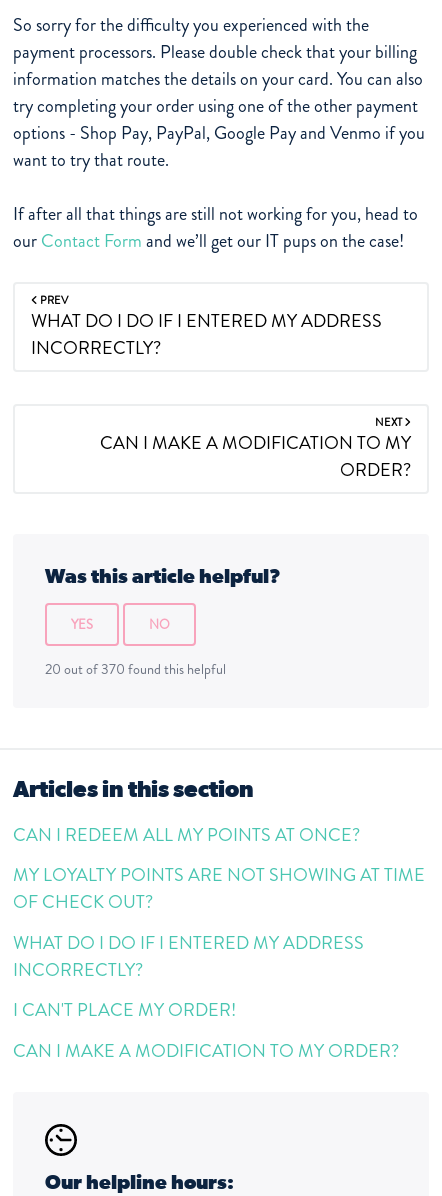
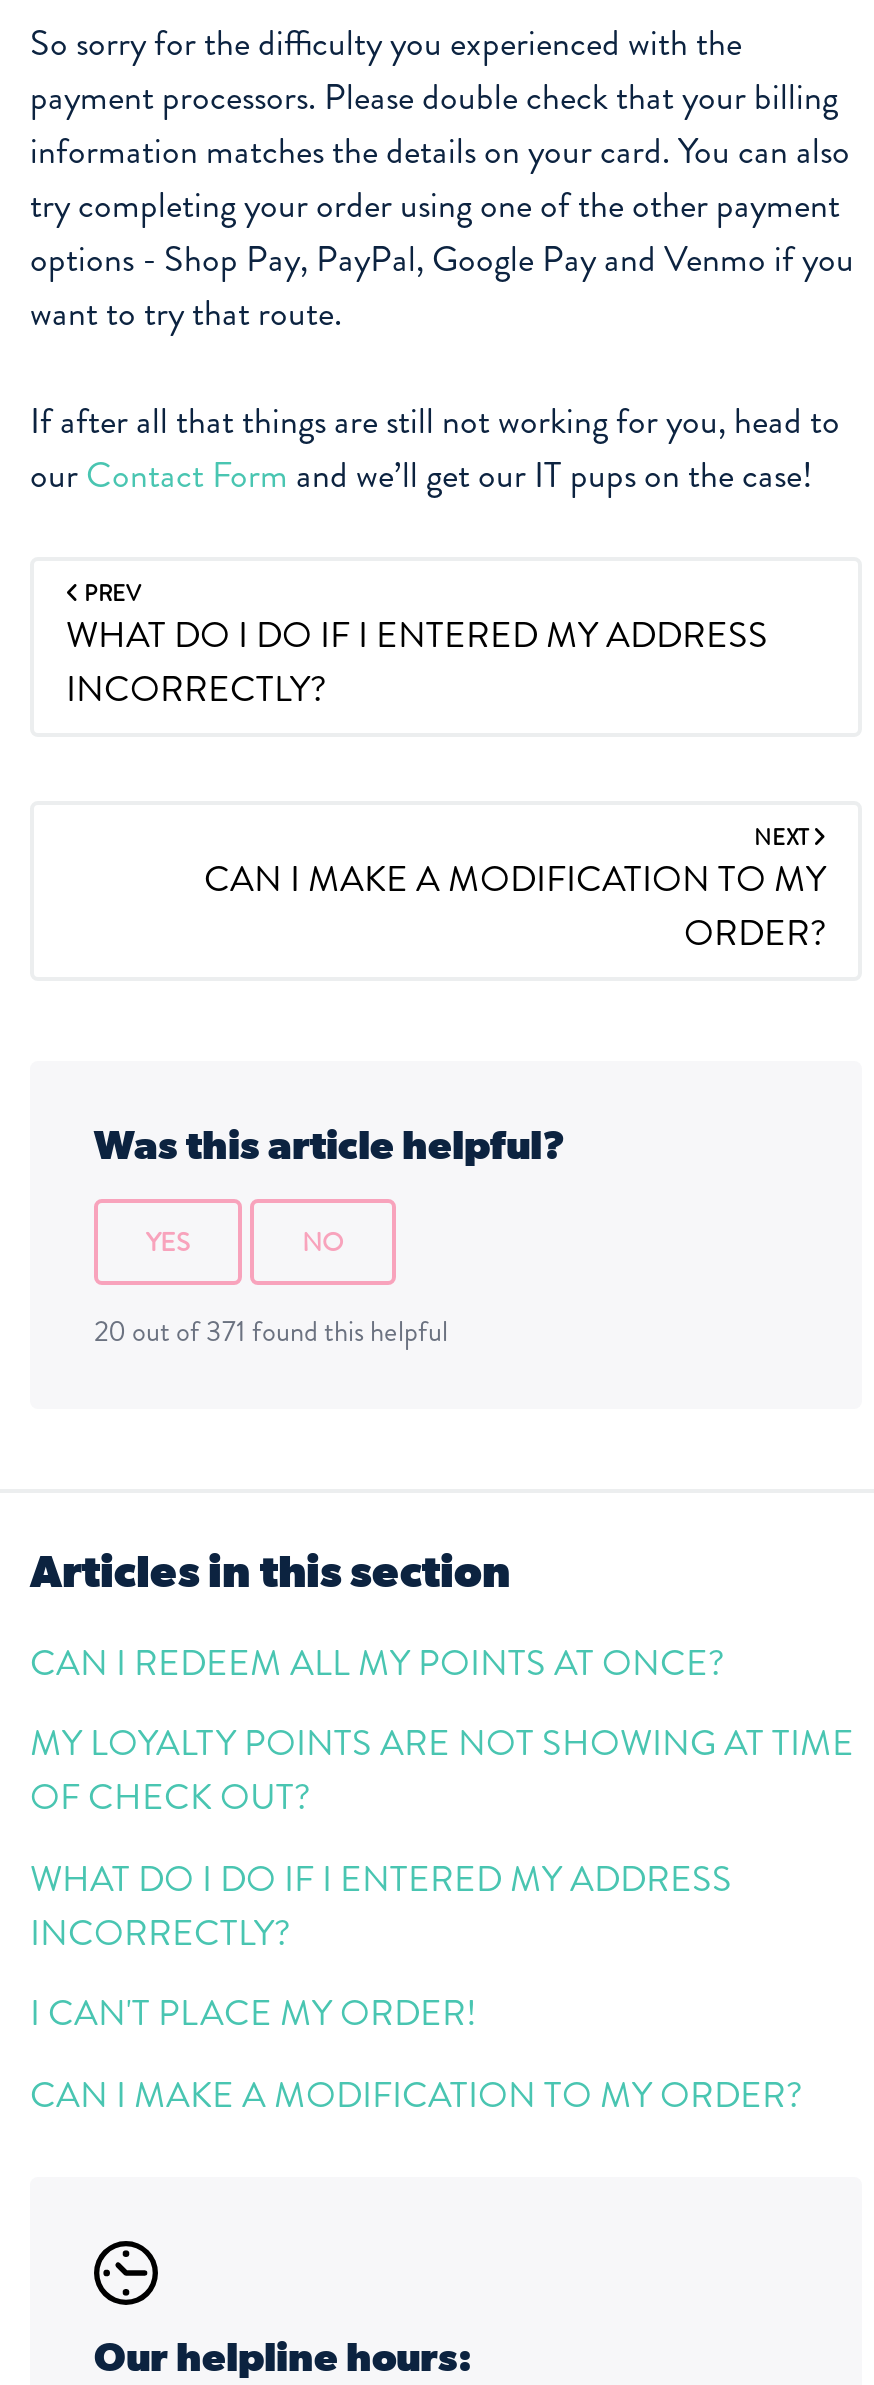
- 20 out of 370 found this helpful
+ 20 out of 371 found this helpful
